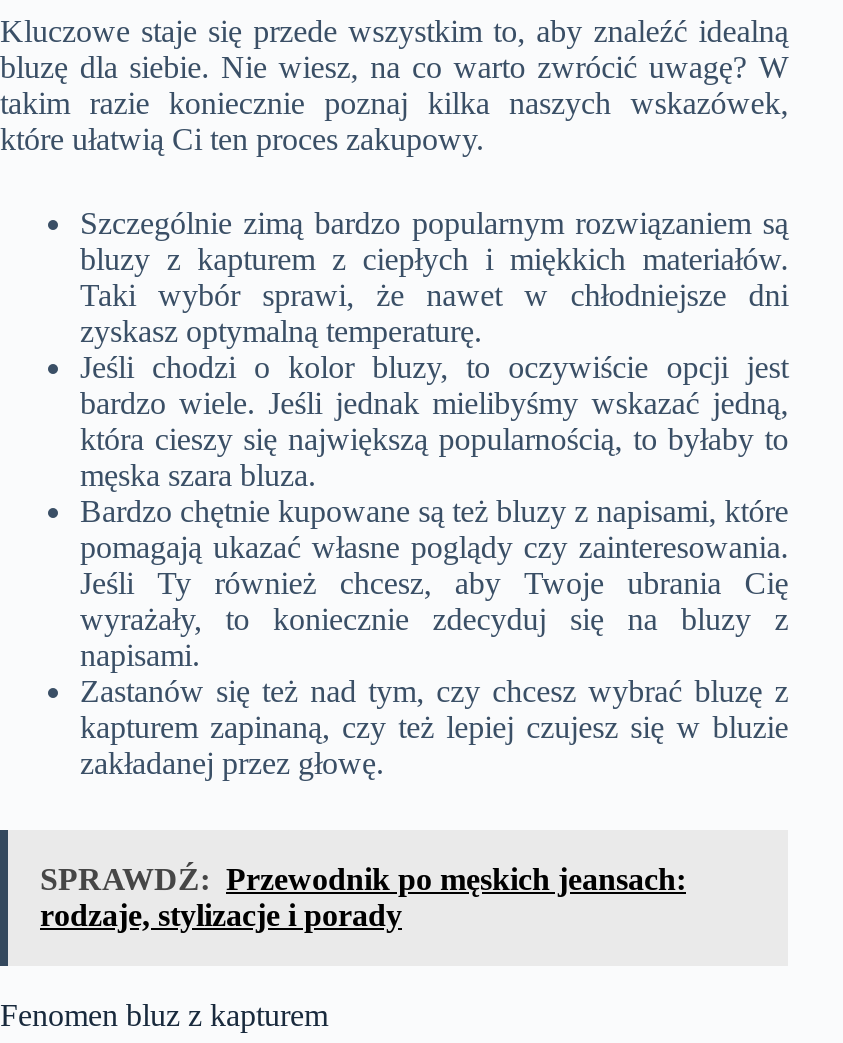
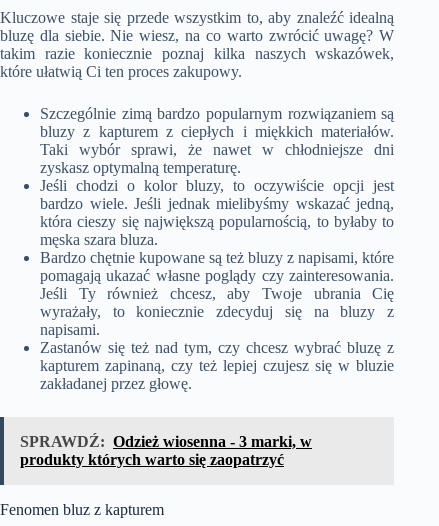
- SPRAWDŹ: Przewodnik po męskich jeansach:
- rodzaje, stylizacje i porady
+ SPRAWDŹ: Odzież wiosenna - 3 marki, w
+ produkty których warto się zaopatrzyć
